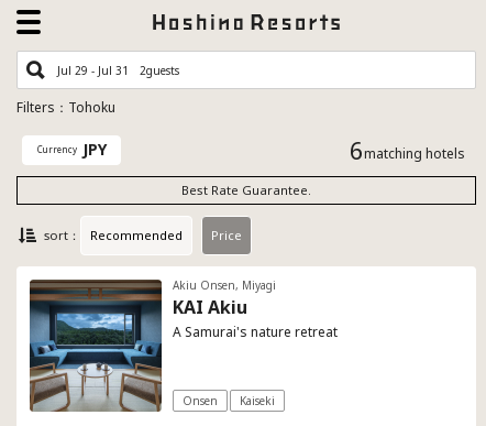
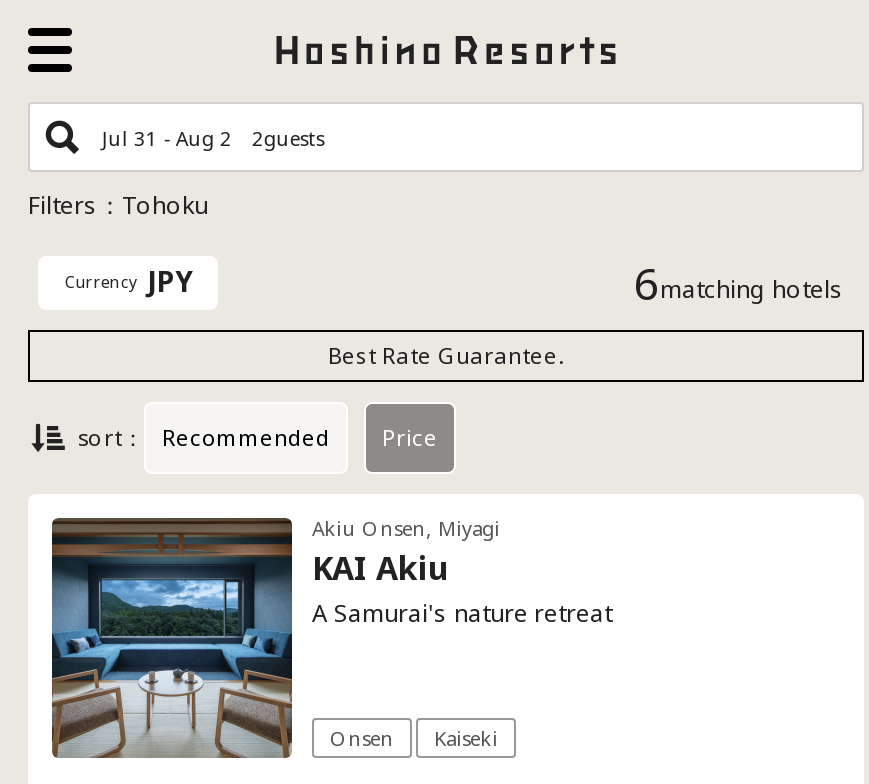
- Jul 29 - Jul 31 2guests
+ Jul 31 - Aug 2 2guests
